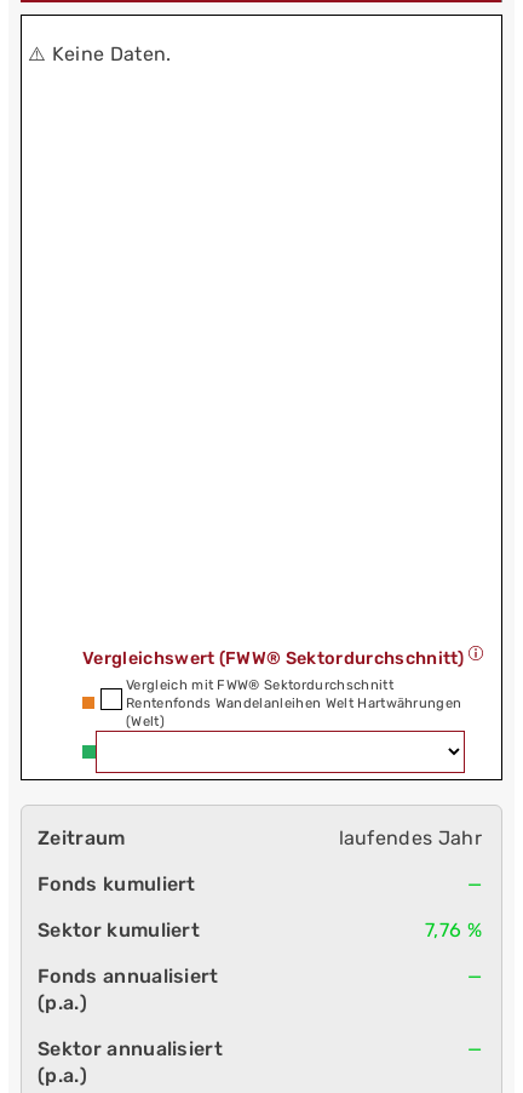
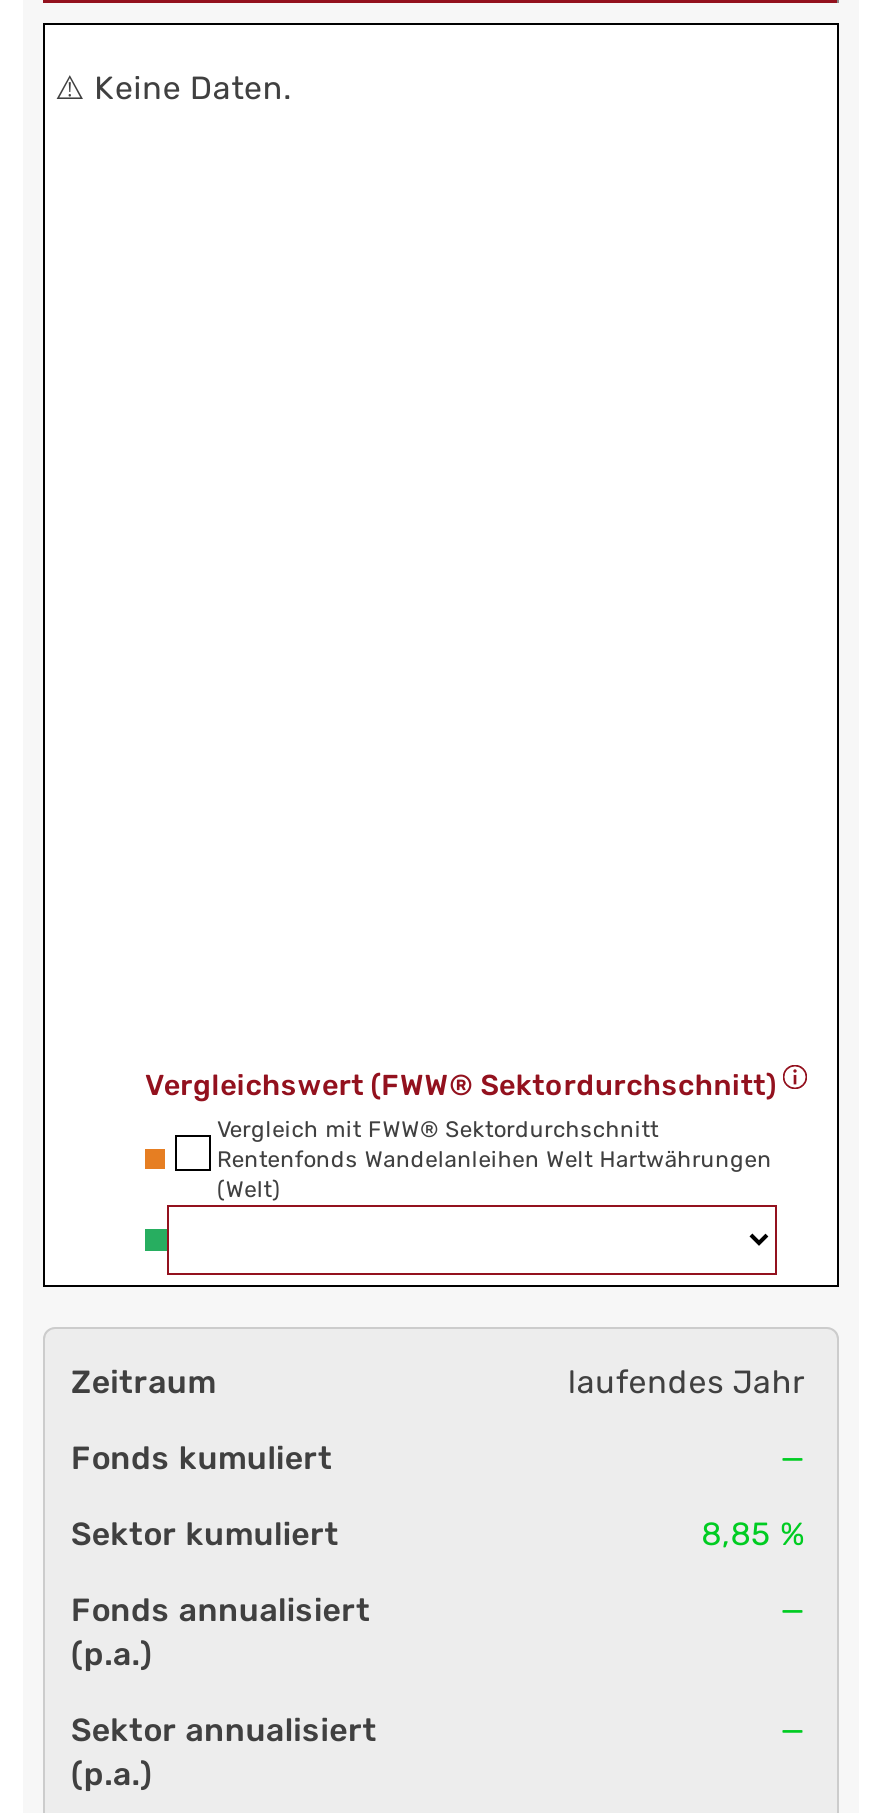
- 7,76 %
+ 8,85 %
